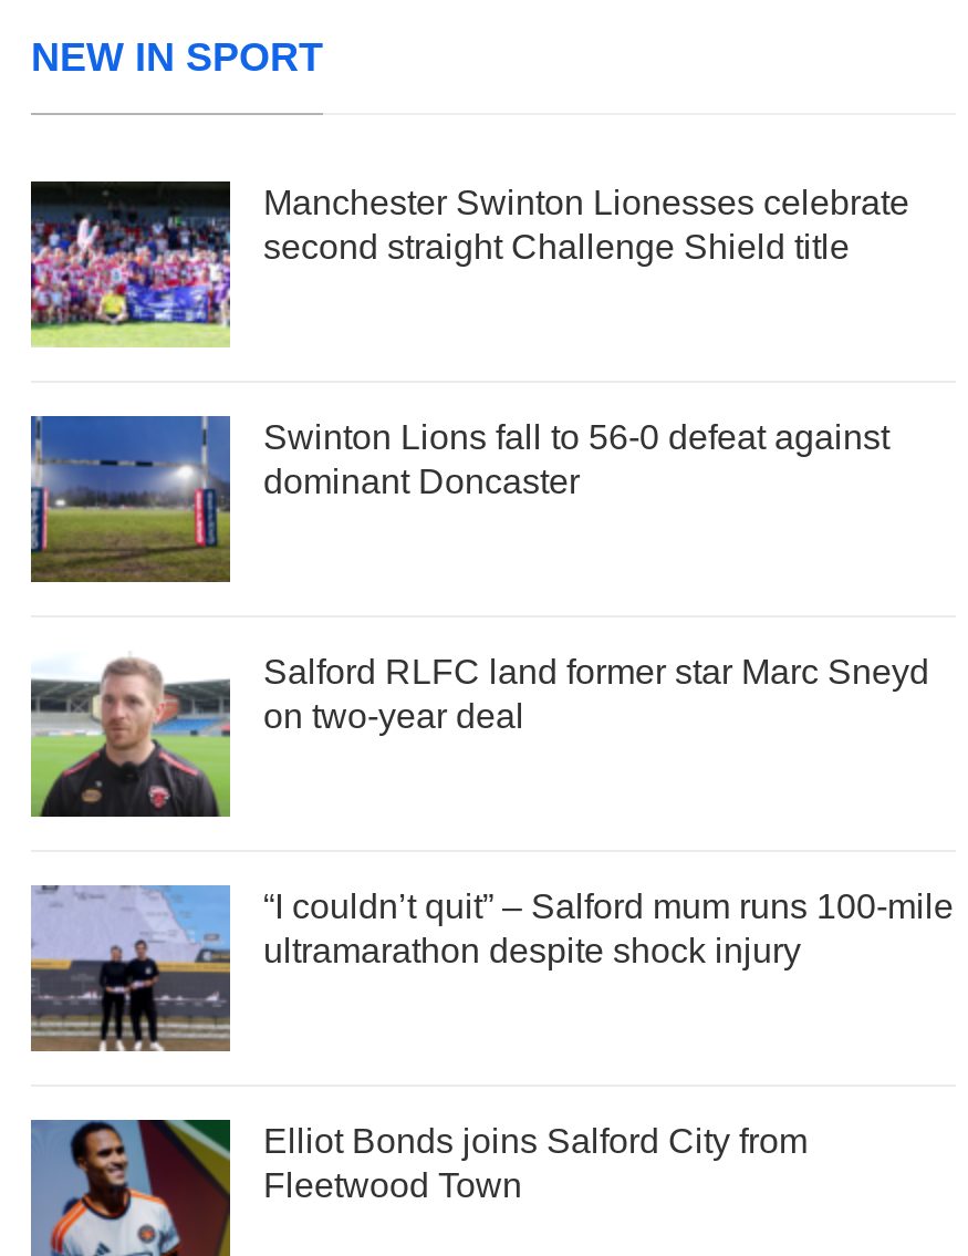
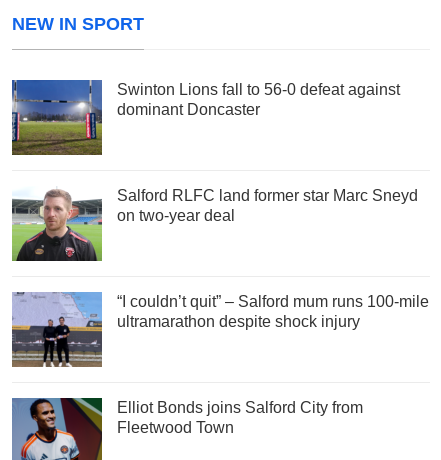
- [image]
- Manchester Swinton Lionesses celebrate
- second straight Challenge Shield title
